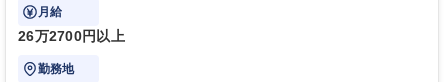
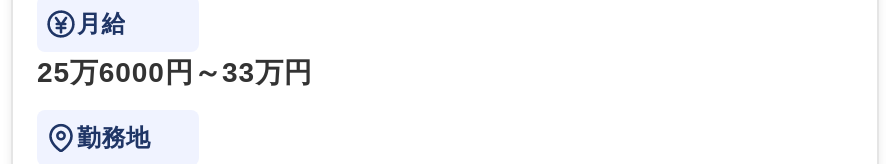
- 26万2700円以上
+ 25万6000円～33万円
